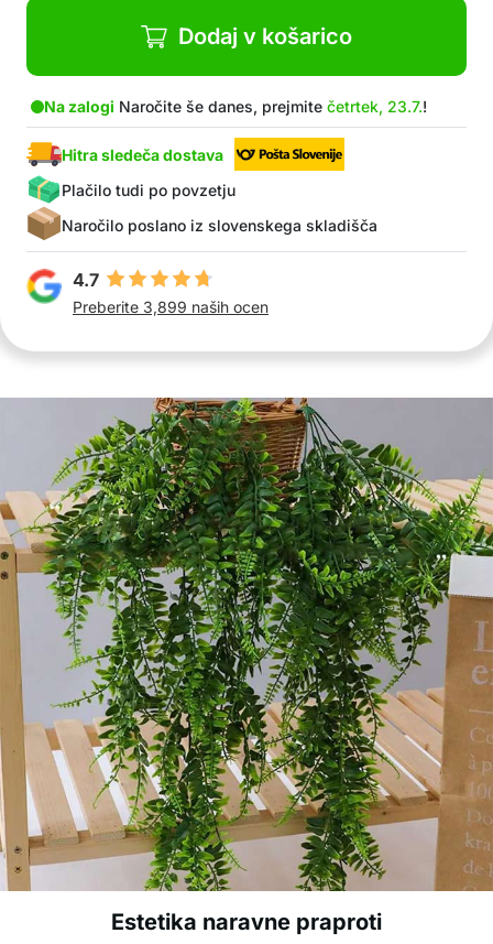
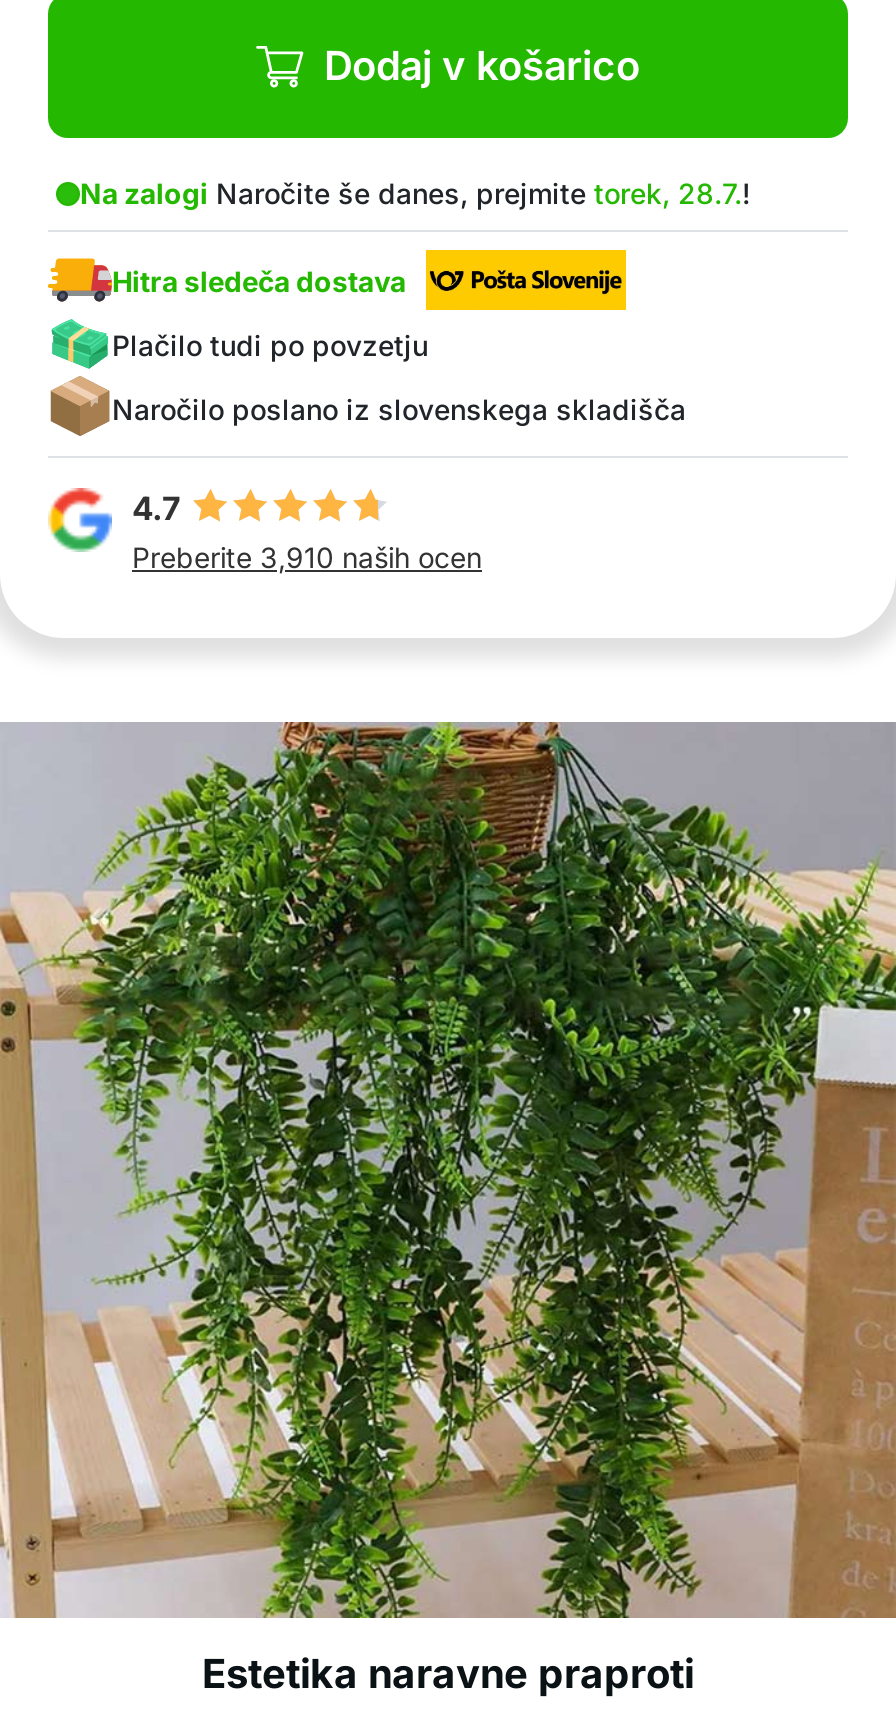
- Na zalogi Naročite še danes, prejmite četrtek, 23.7.!
+ Na zalogi Naročite še danes, prejmite torek, 28.7.!

- Preberite 3,899 naših ocen
+ Preberite 3,910 naših ocen
